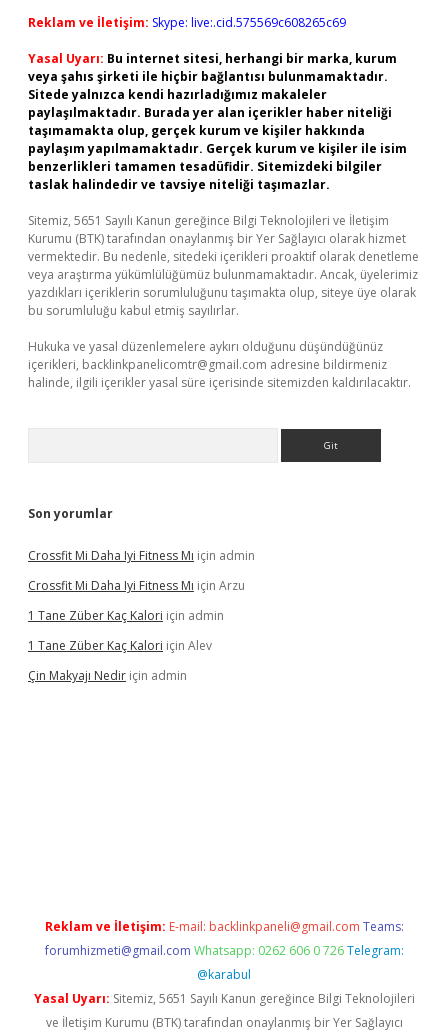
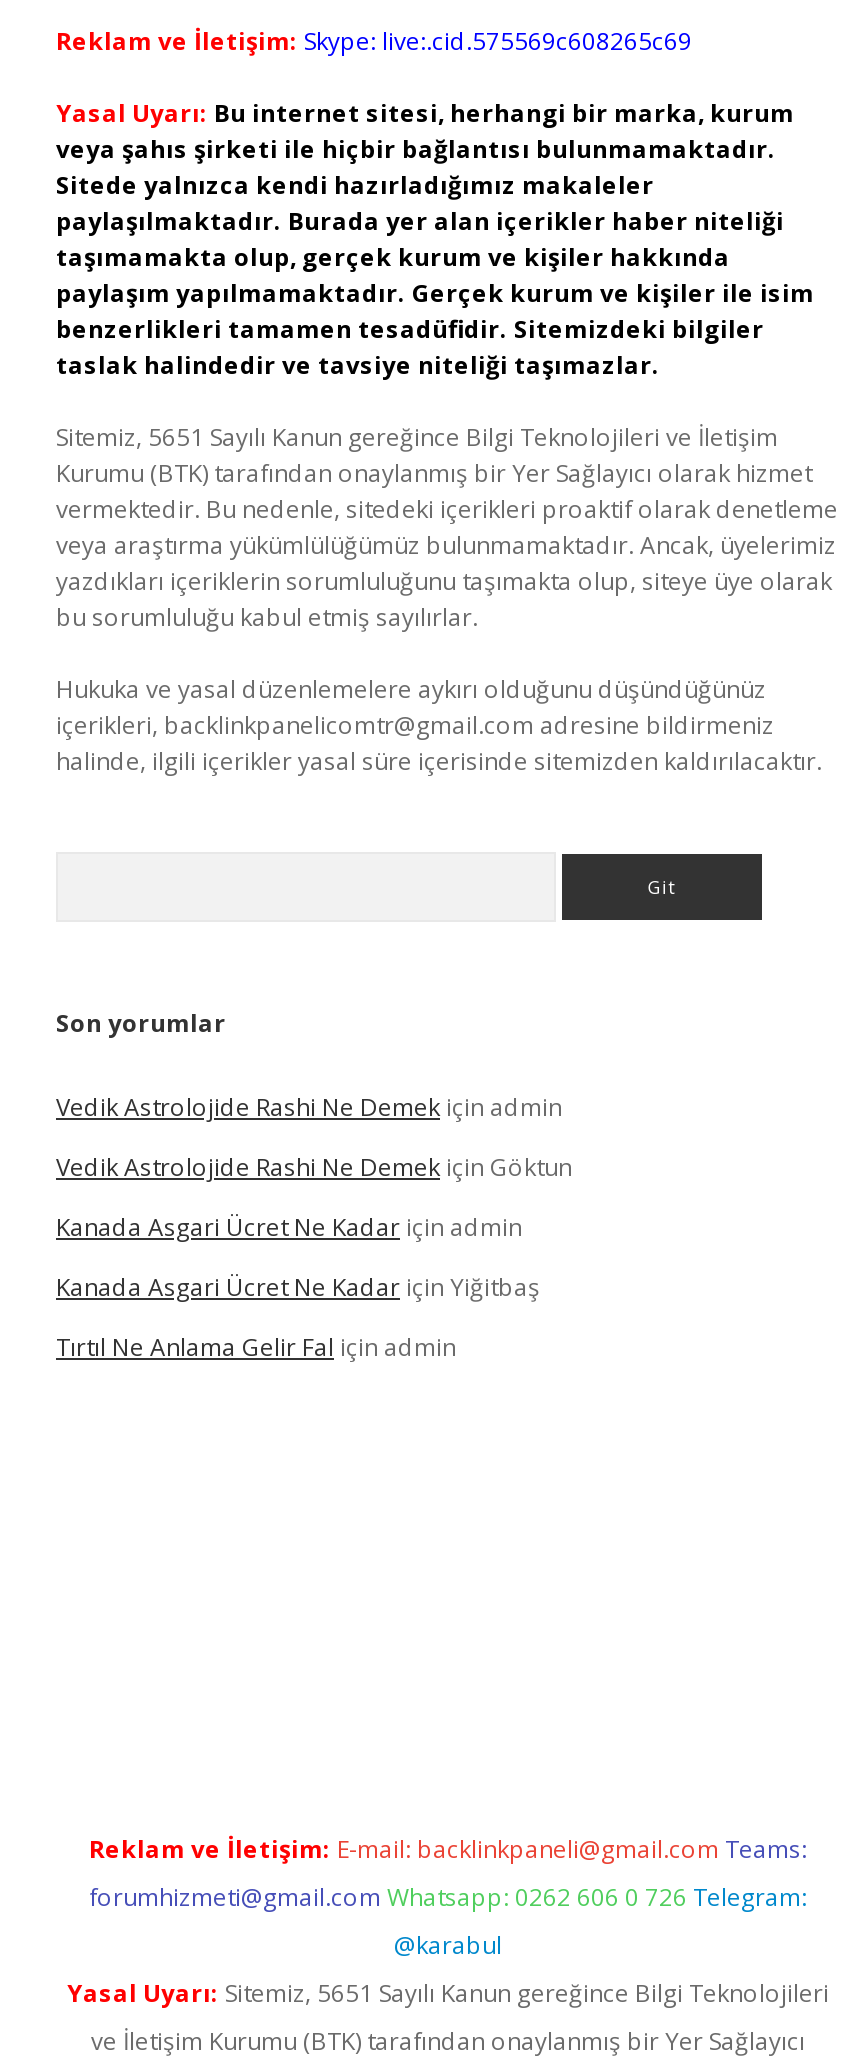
- Crossfit Mi Daha Iyi Fitness Mı için admin
+ Vedik Astrolojide Rashi Ne Demek için admin

- Crossfit Mi Daha Iyi Fitness Mı için Arzu
+ Vedik Astrolojide Rashi Ne Demek için Göktun

- 1 Tane Züber Kaç Kalori için admin
+ Kanada Asgari Ücret Ne Kadar için admin

- 1 Tane Züber Kaç Kalori için Alev
+ Kanada Asgari Ücret Ne Kadar için Yiğitbaş

- Çin Makyajı Nedir için admin
+ Tırtıl Ne Anlama Gelir Fal için admin
